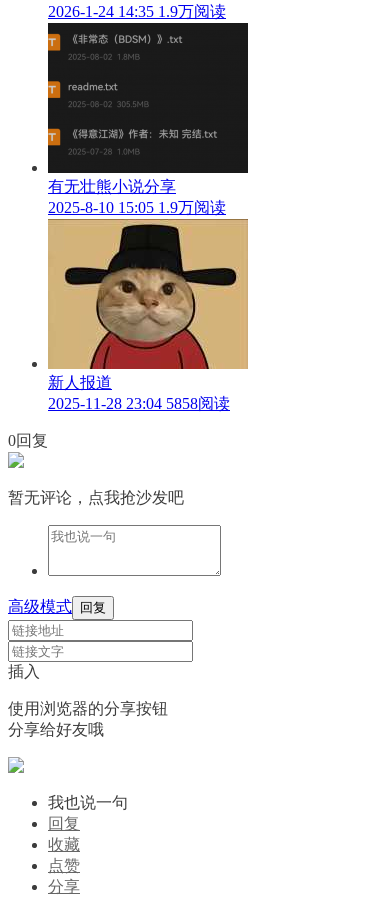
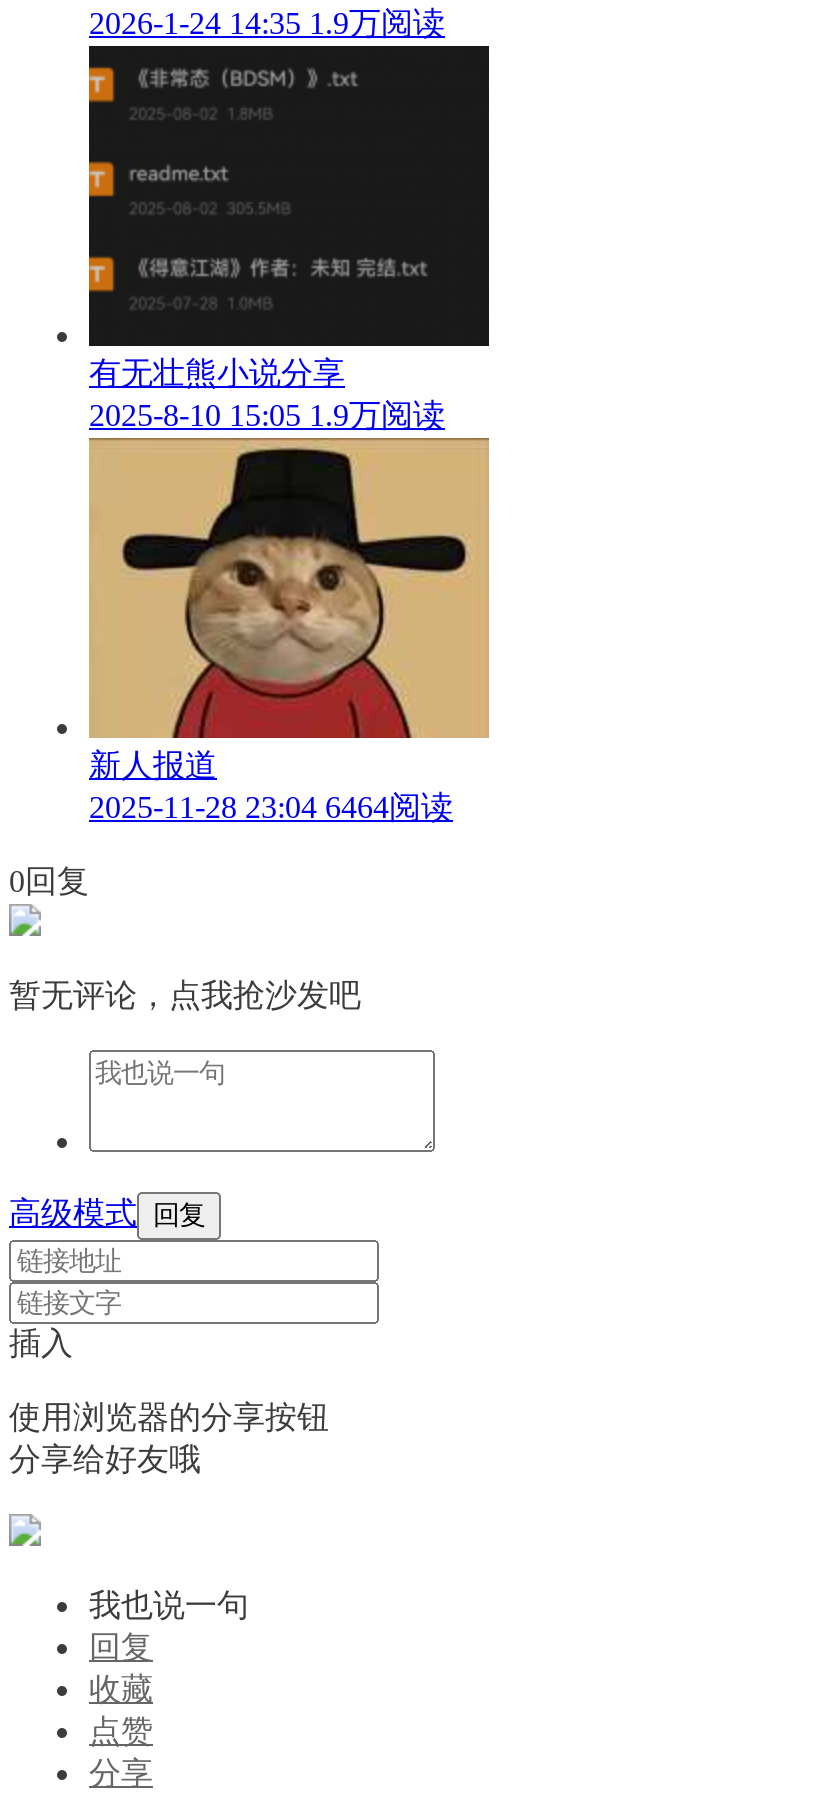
- 2025-11-28 23:04 5858阅读
+ 2025-11-28 23:04 6464阅读
